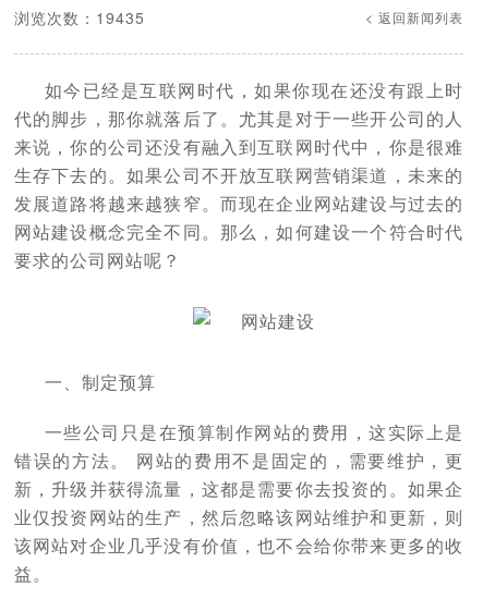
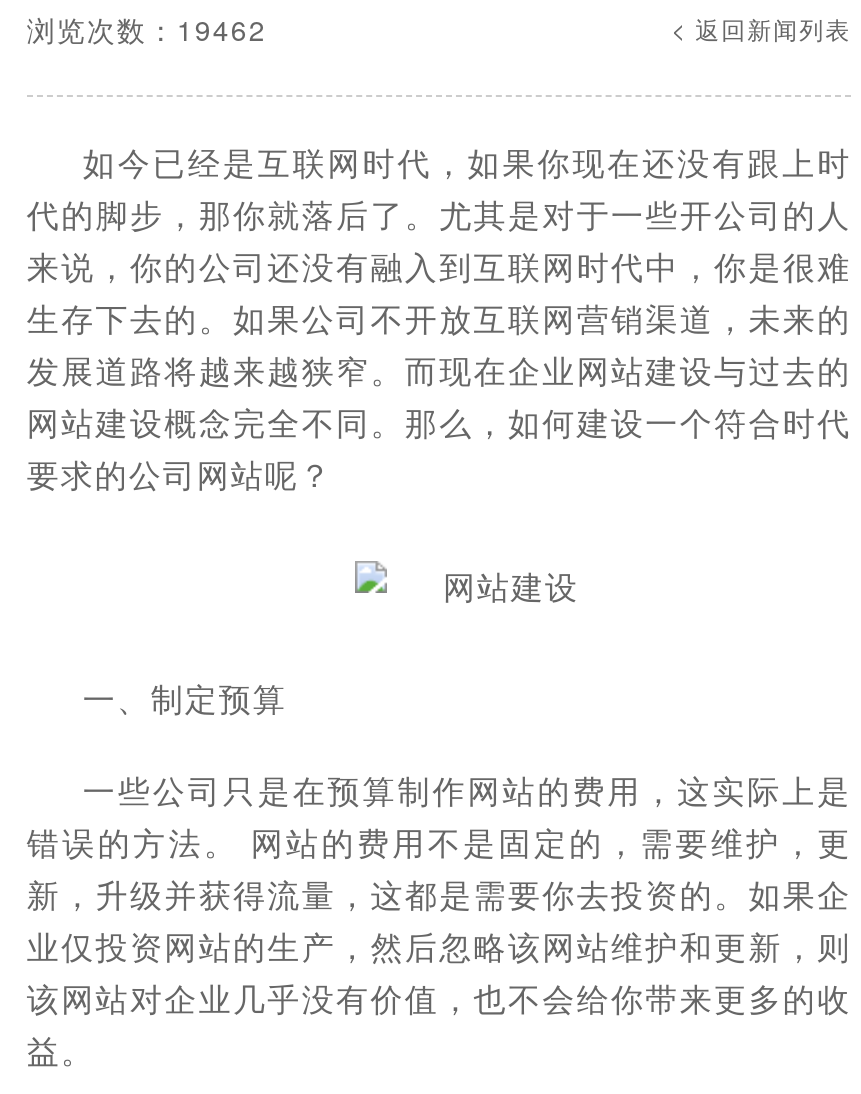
- 浏览次数：19435
+ 浏览次数：19462
